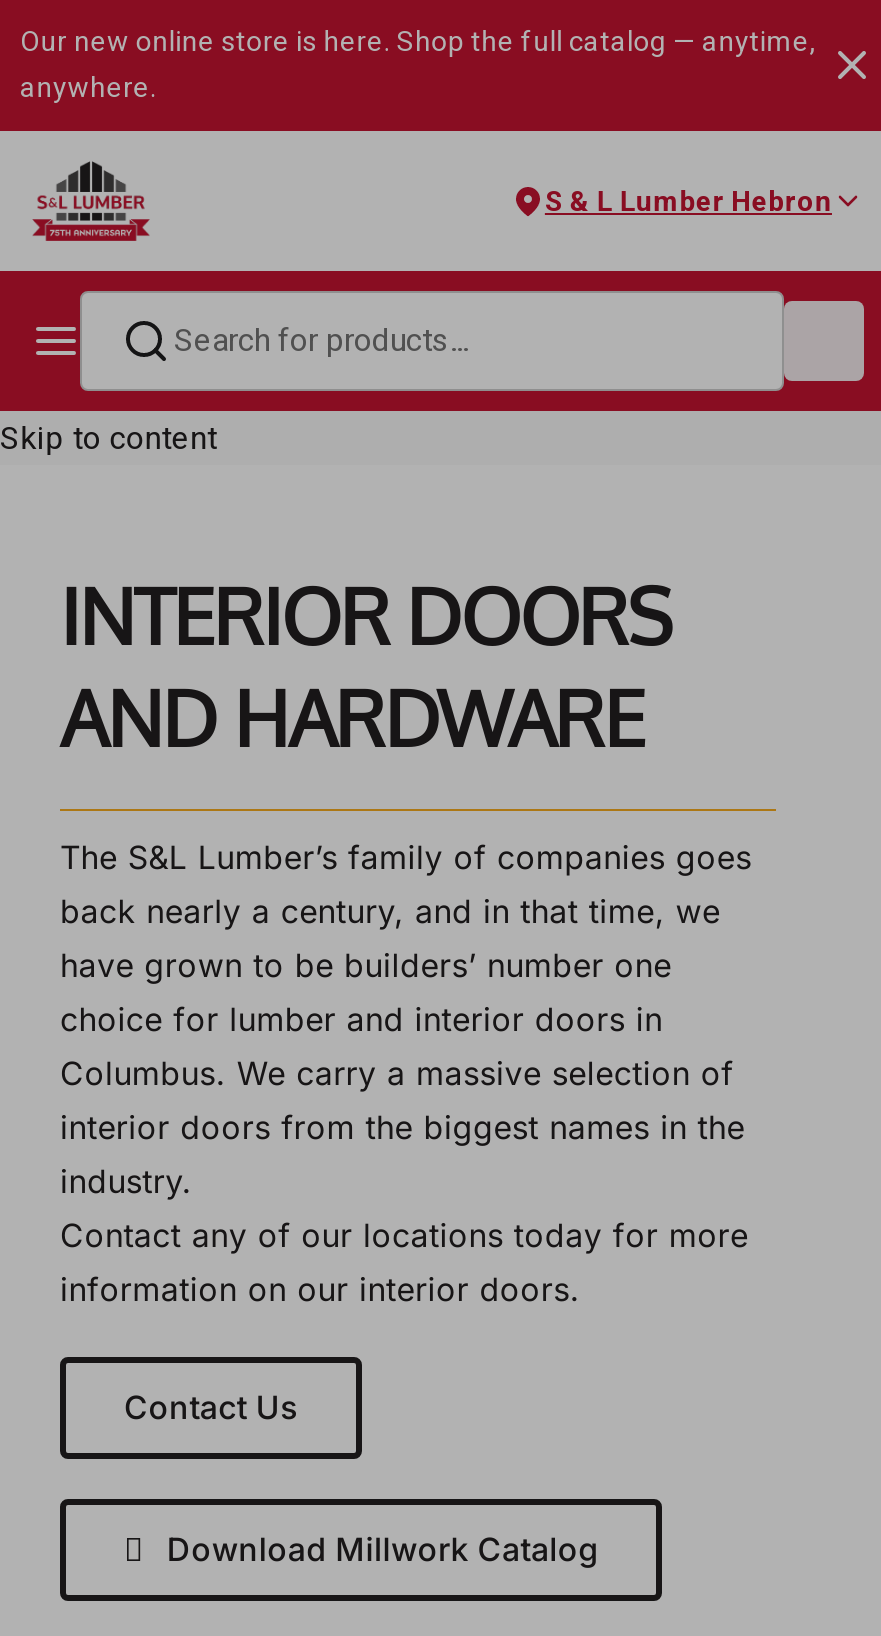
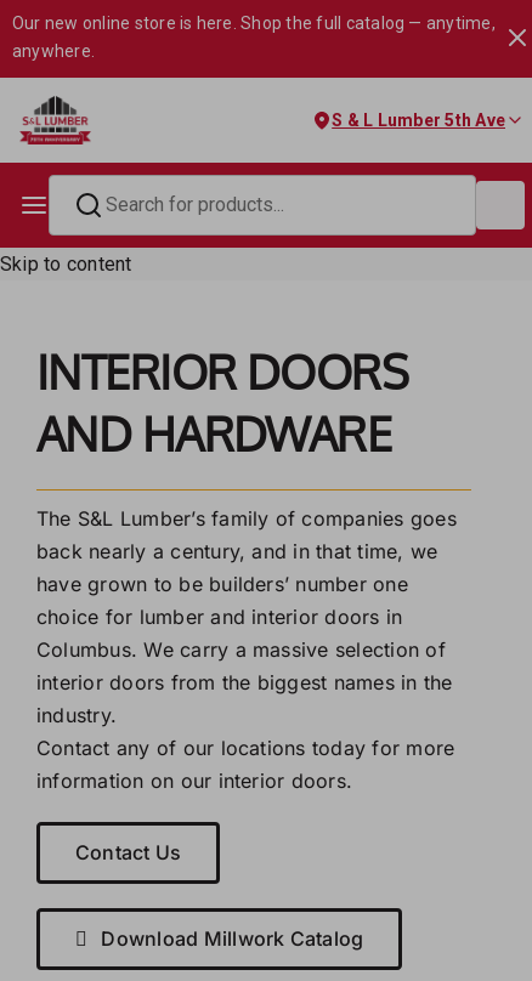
- S & L Lumber Hebron
+ S & L Lumber 5th Ave
